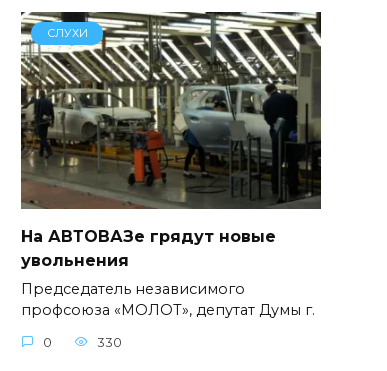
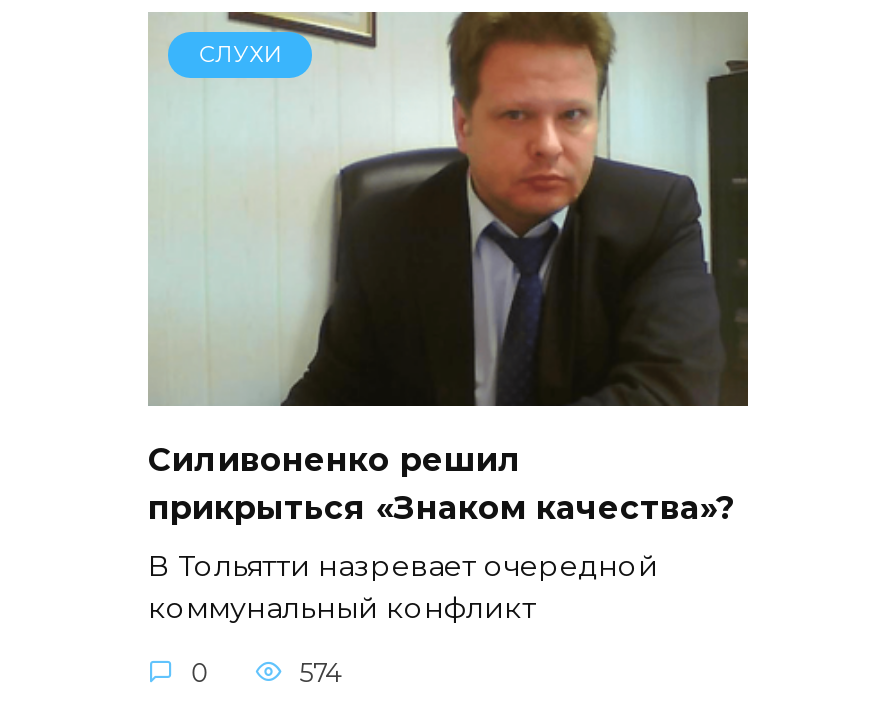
- [image]
- На АВТОВАЗе грядут новые
- увольнения
+ [image]
+ Силивоненко решил
+ прикрыться «Знаком качества»?

- Председатель независимого
- профсоюза «МОЛОТ», депутат Думы г.
+ В Тольятти назревает очередной
+ коммунальный конфликт

- 330
+ 574
